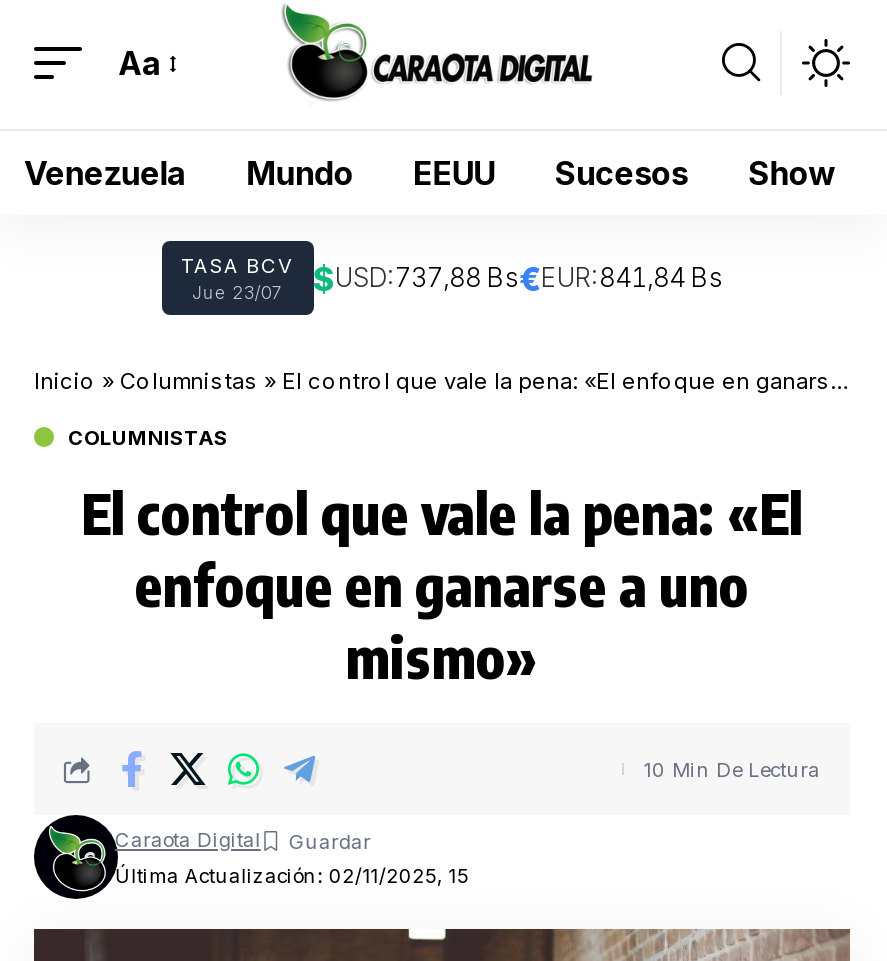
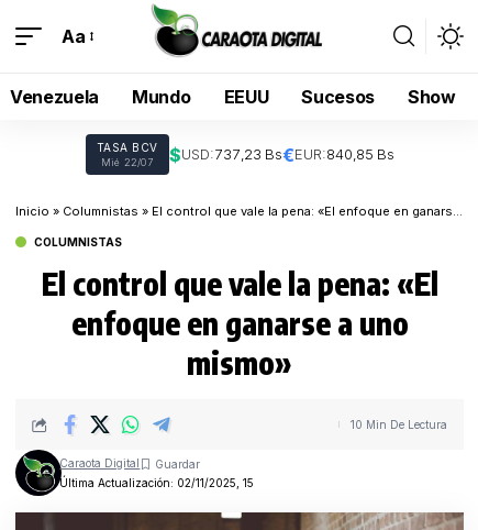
- Jue 23/07
- $USD:737,88 Bs€EUR:841,84 Bs
+ Mié 22/07
+ $USD:737,23 Bs€EUR:840,85 Bs
